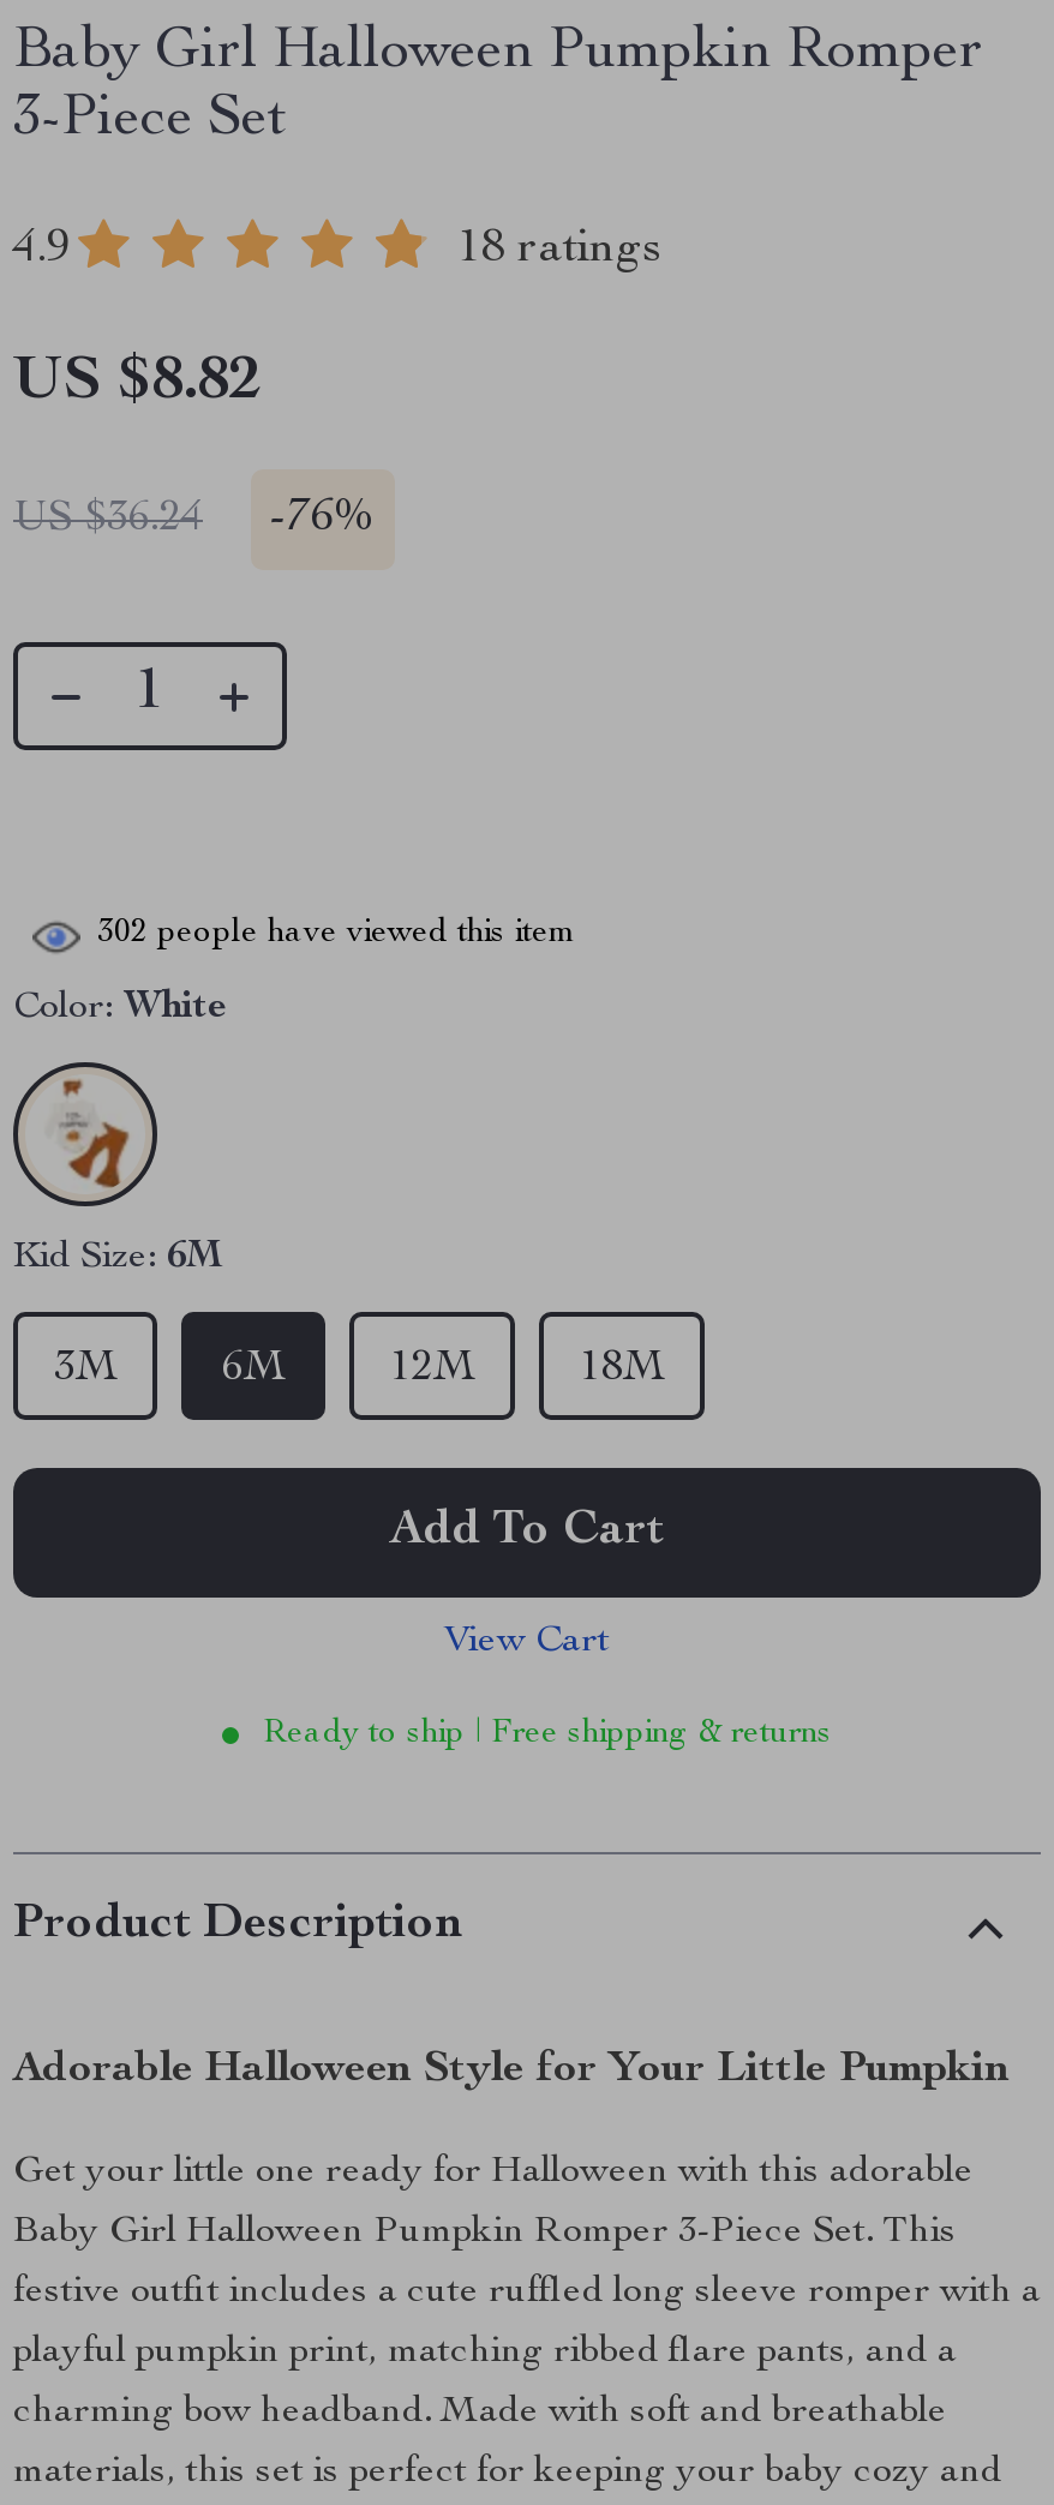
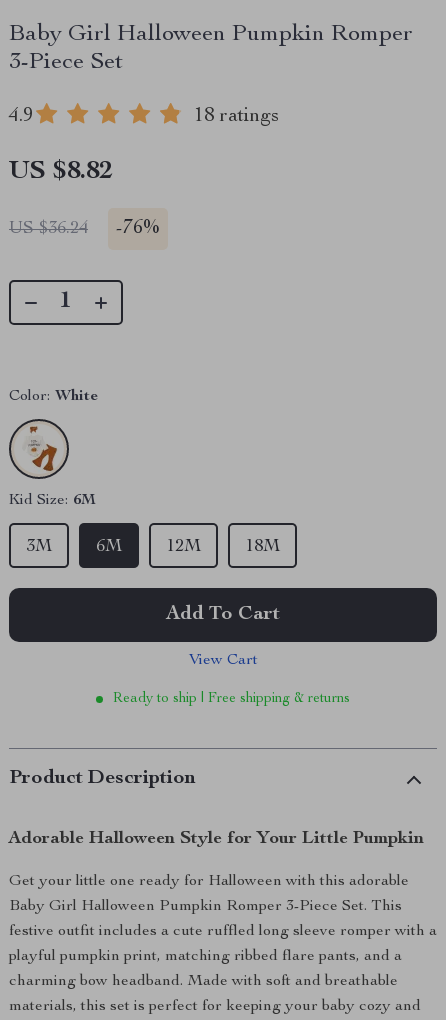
- 302 people have viewed this item
